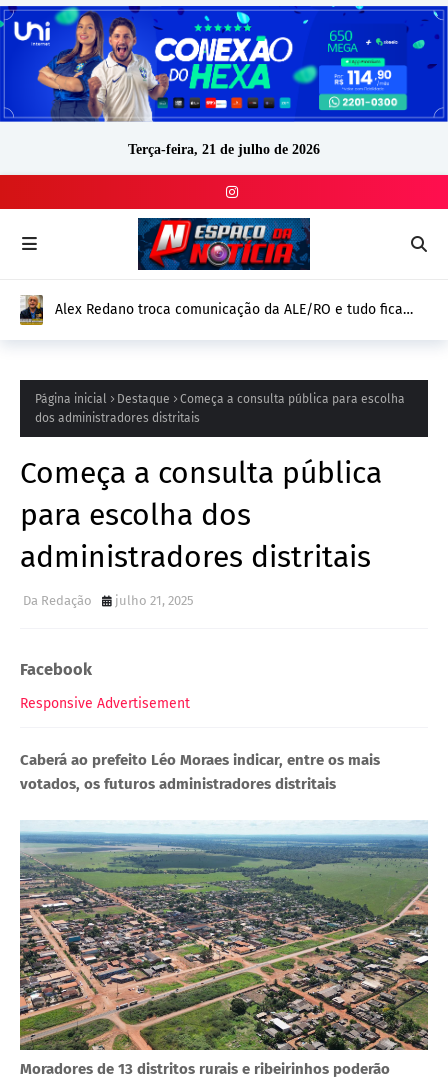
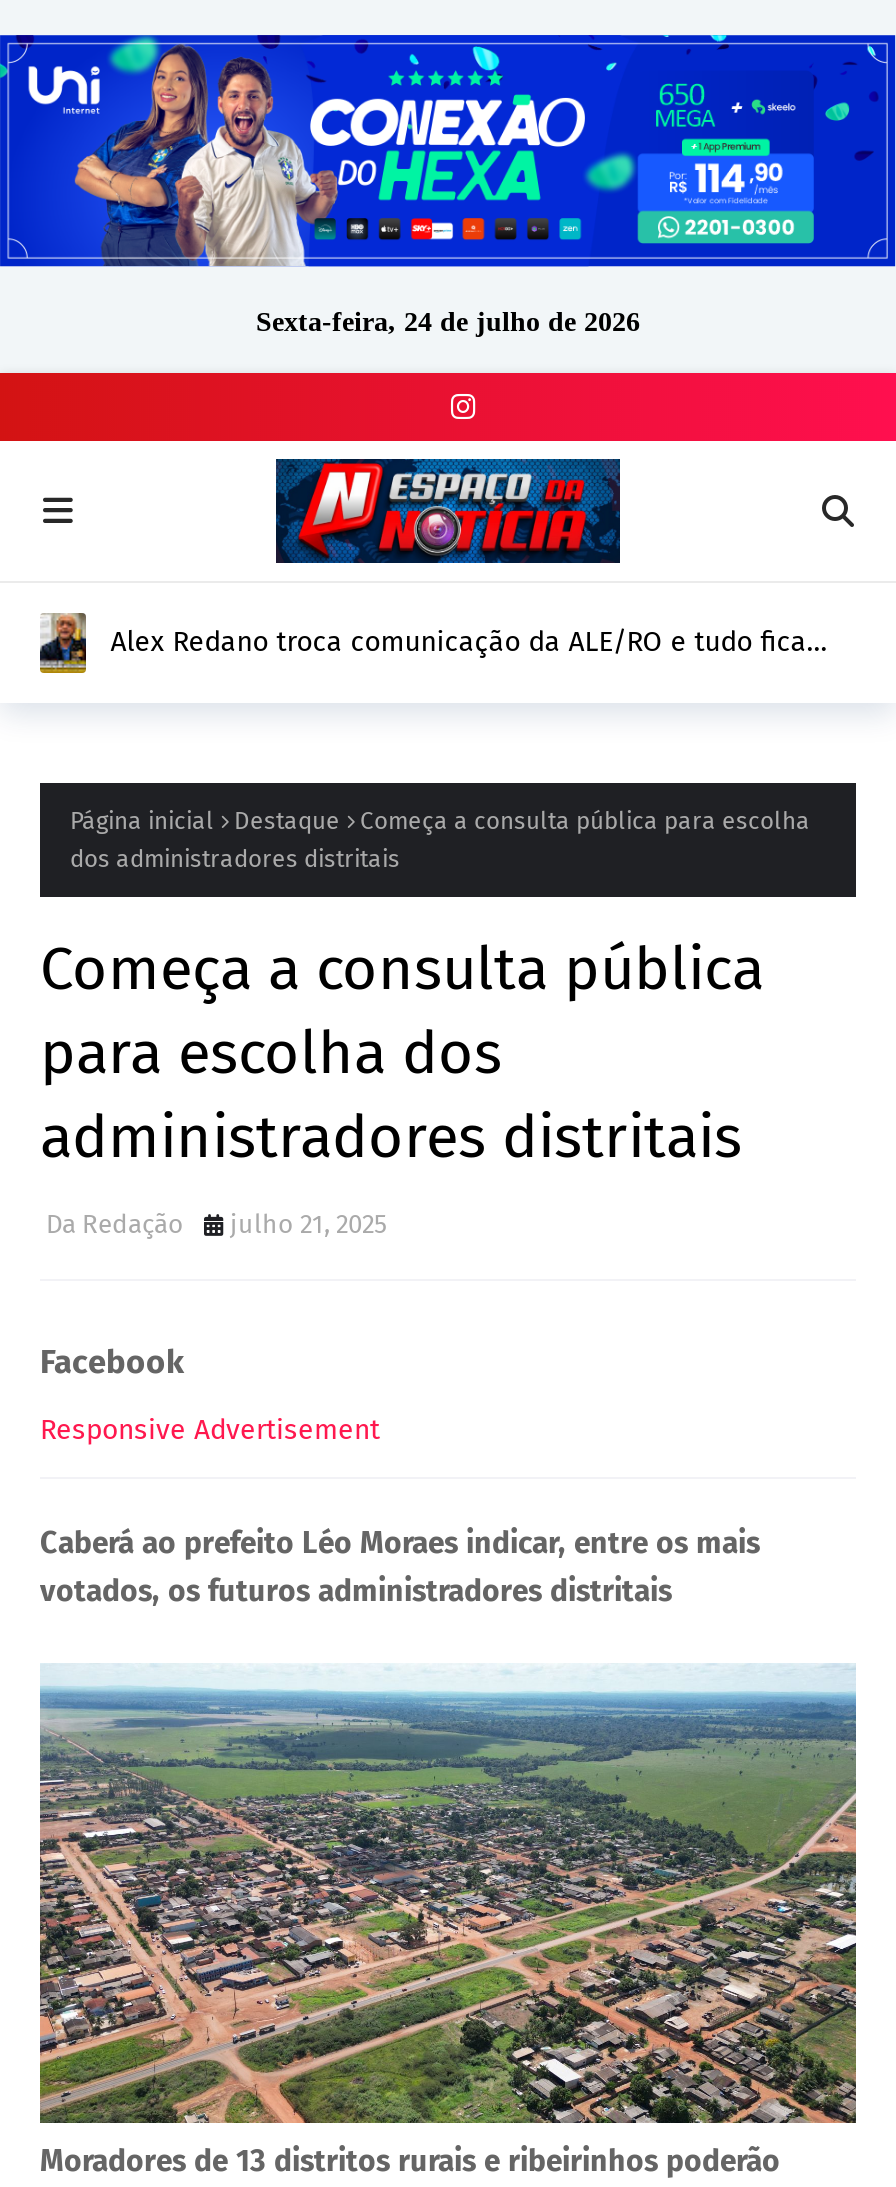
- Terça-feira, 21 de julho de 2026
+ Sexta-feira, 24 de julho de 2026
